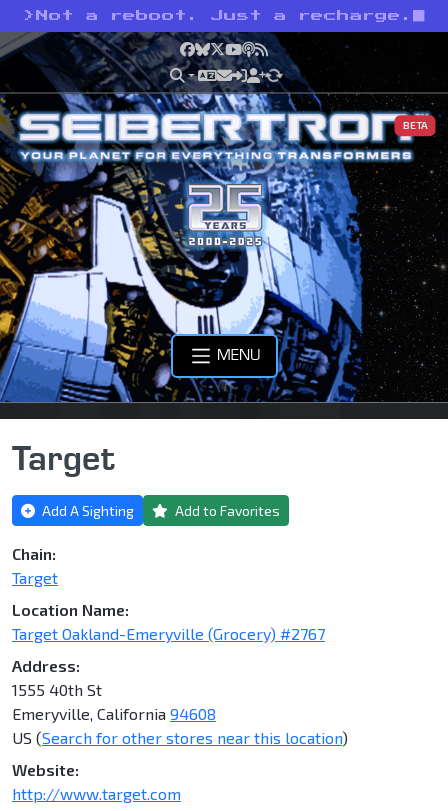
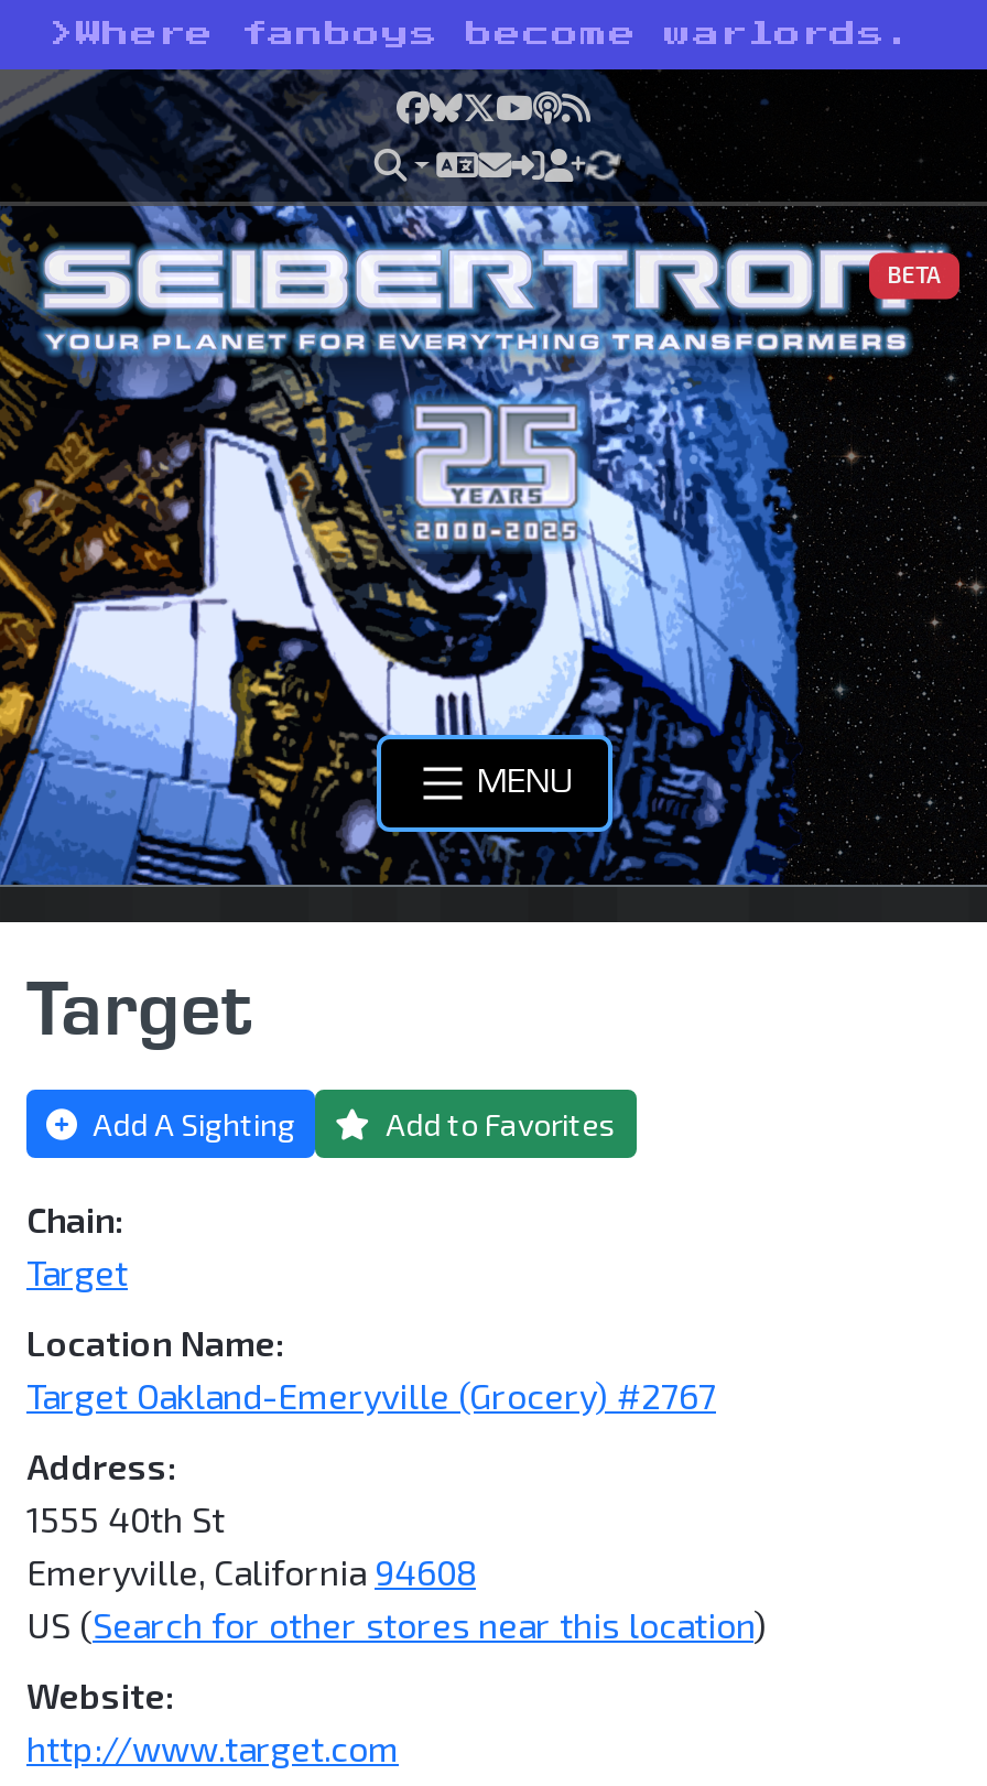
- > Not a reboot. Just a recharge.
+ > Where fanboys become warlords.
